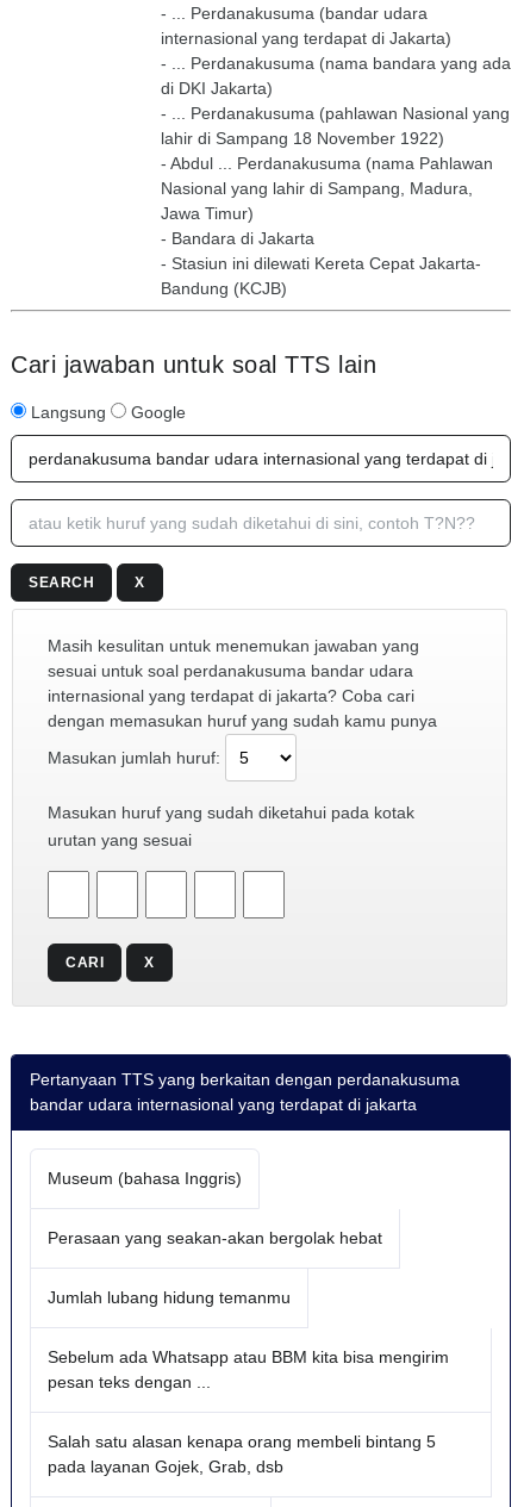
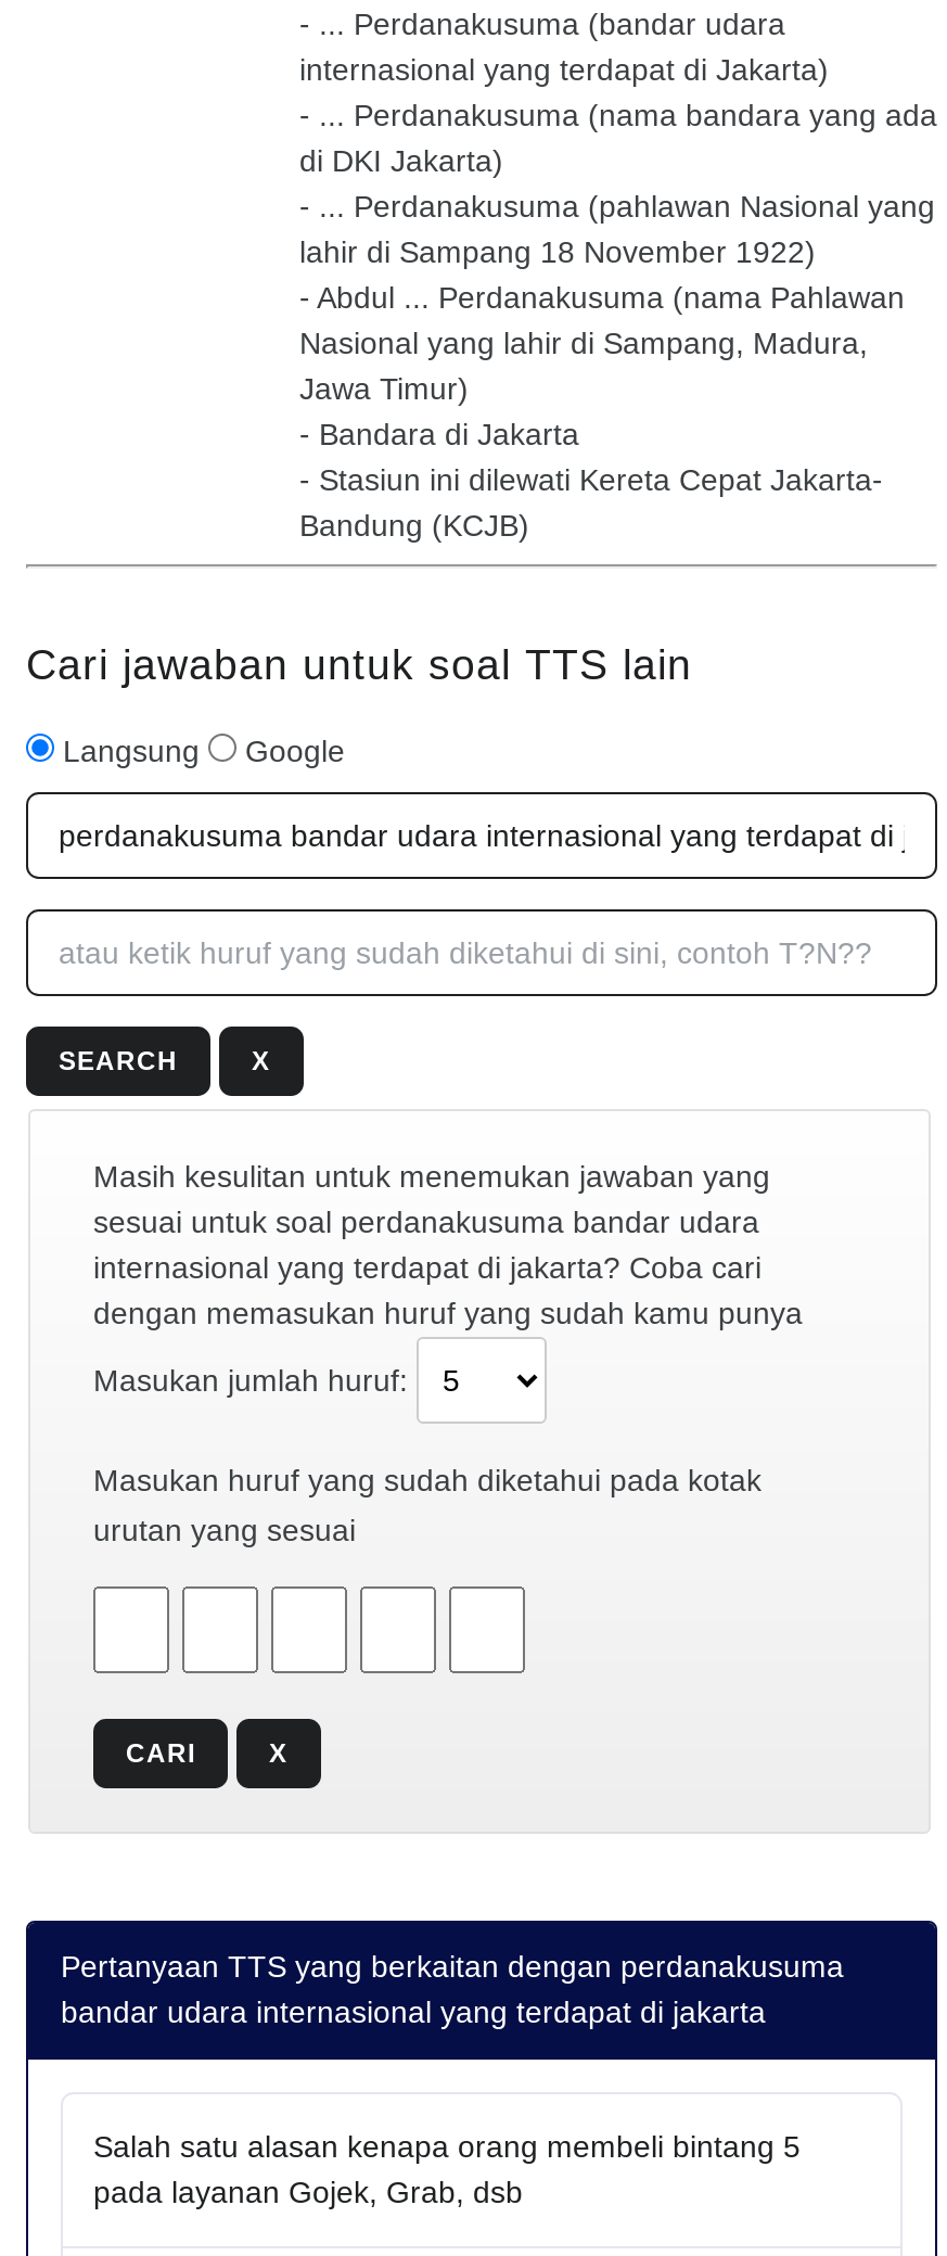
- Museum (bahasa Inggris)
- Perasaan yang seakan-akan bergolak hebat
- Jumlah lubang hidung temanmu
- Sebelum ada Whatsapp atau BBM kita bisa mengirim
- pesan teks dengan ...
